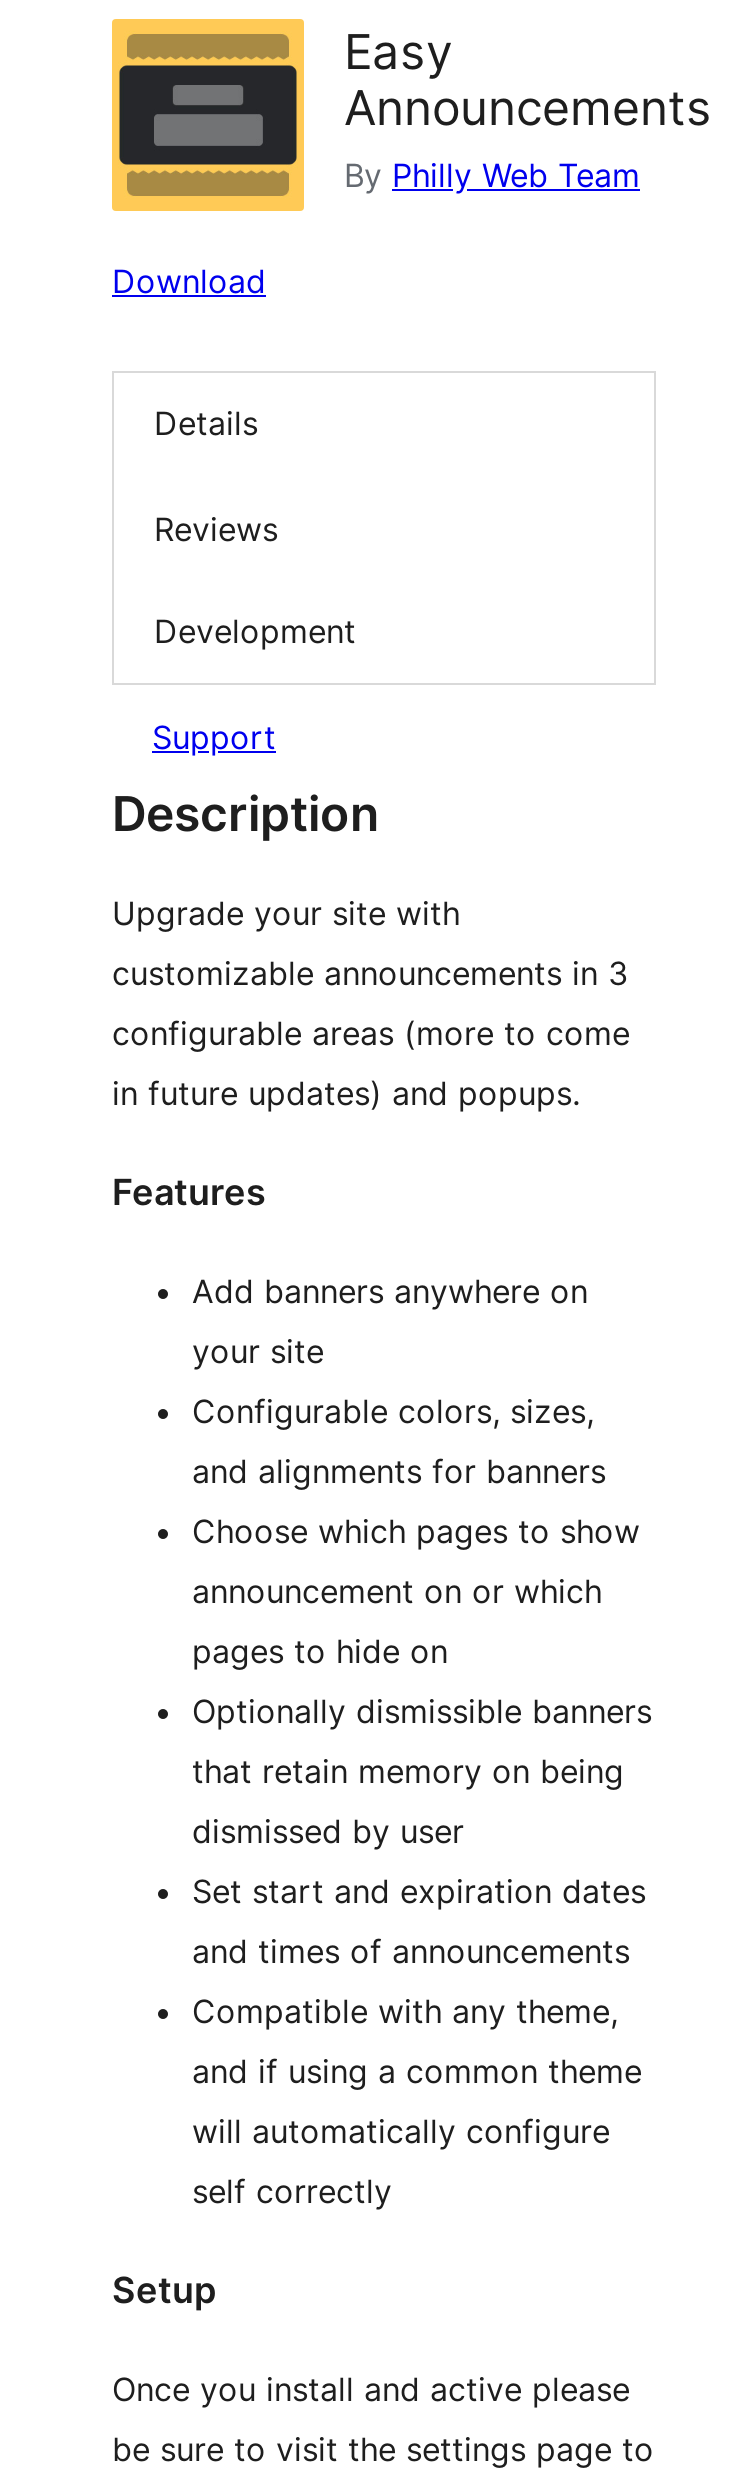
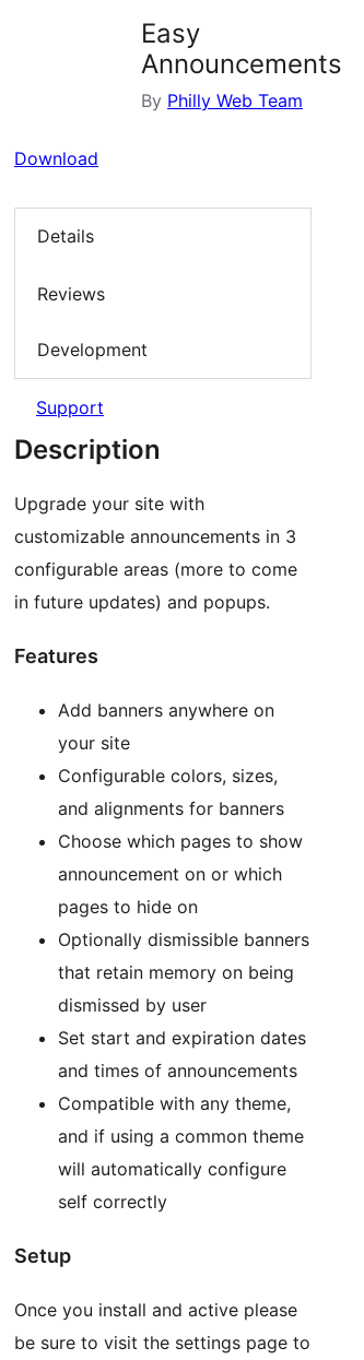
- [image]
